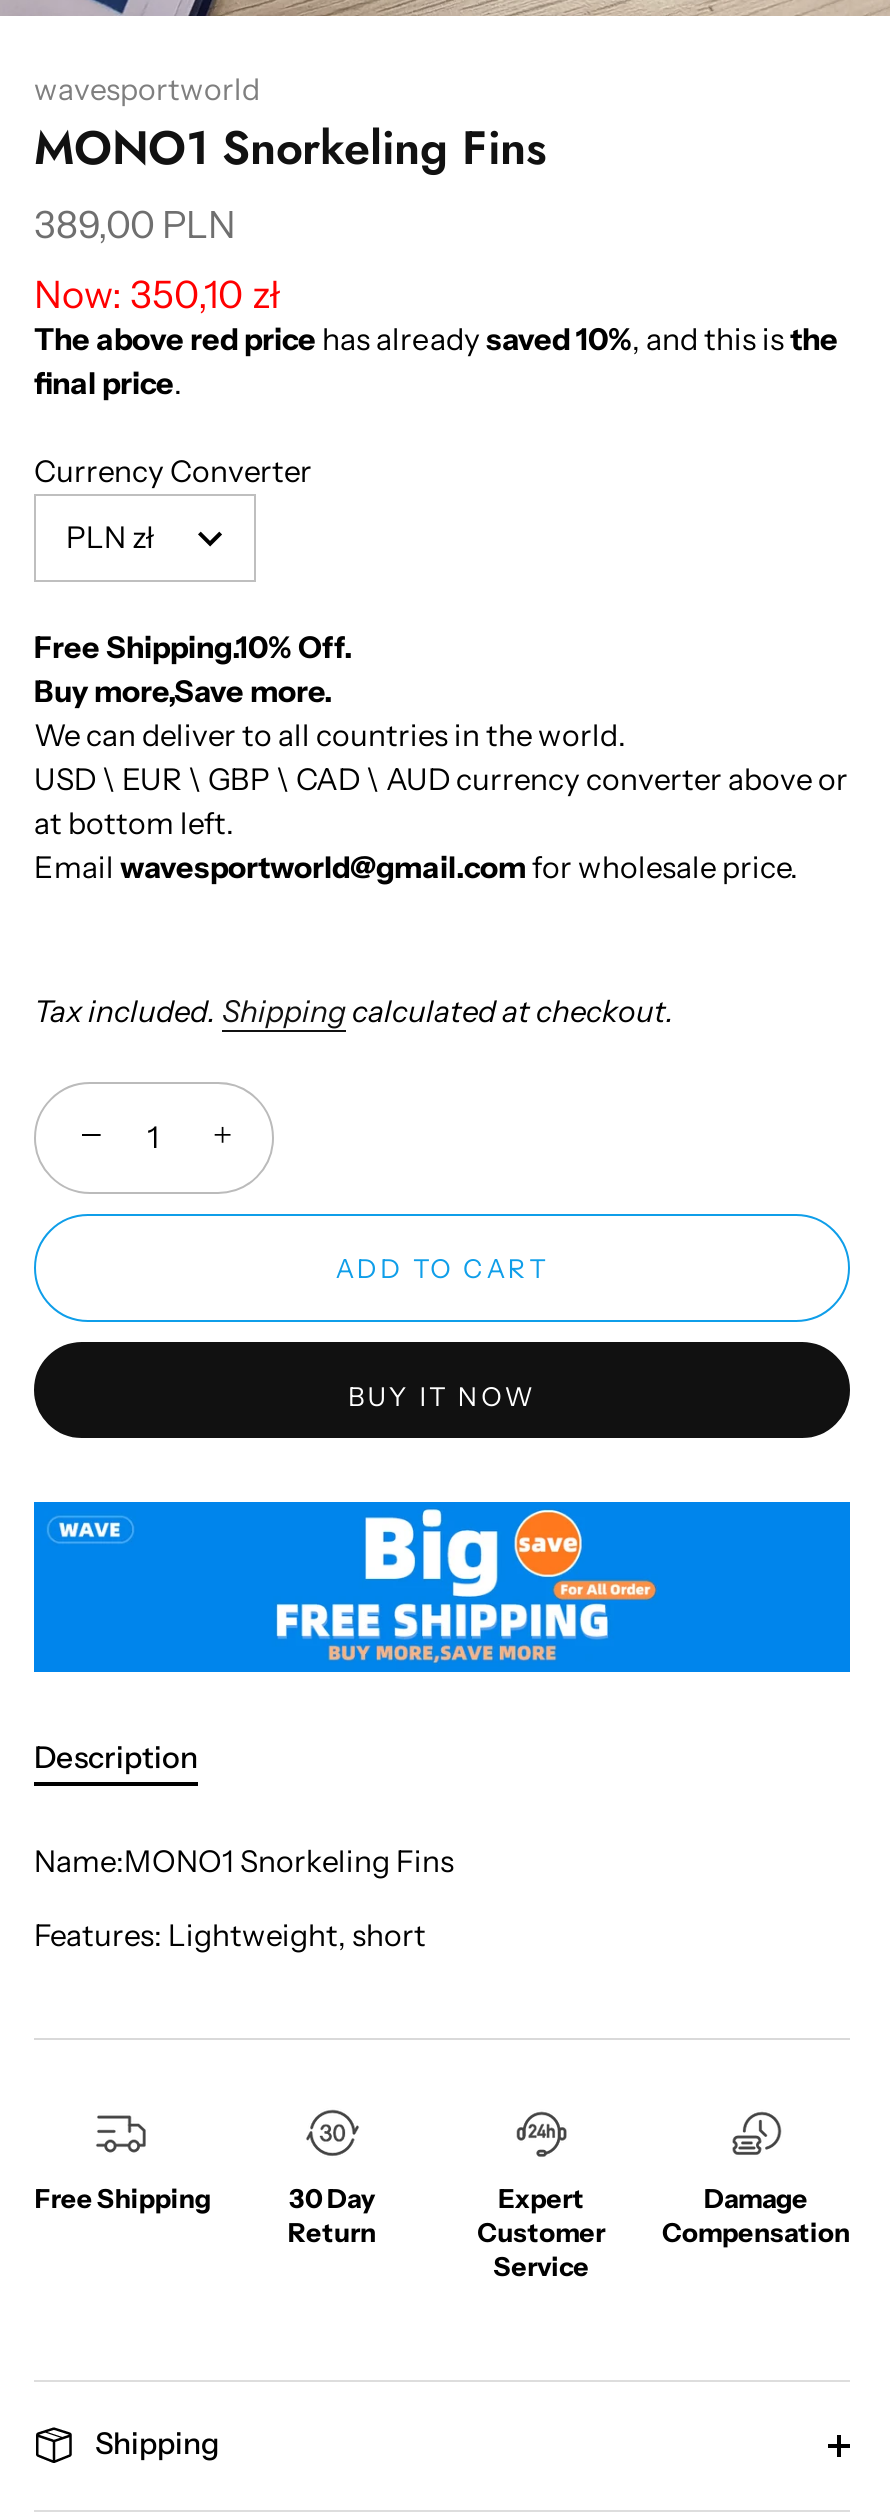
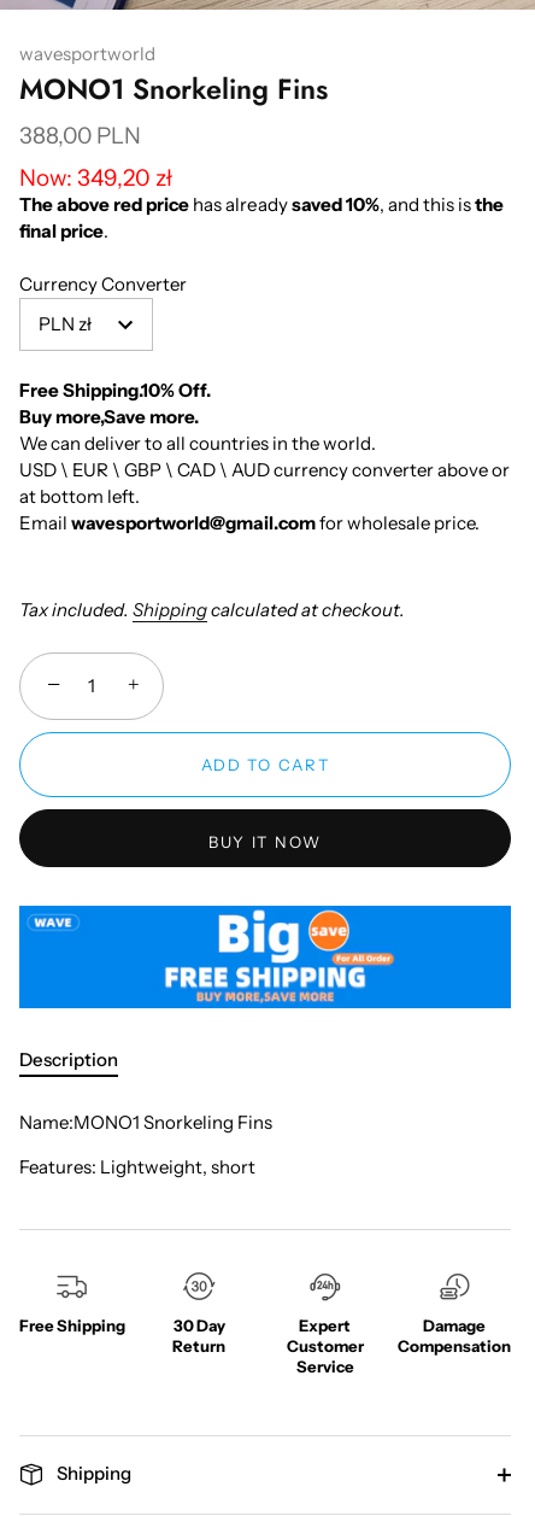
- 389,00 PLN
+ 388,00 PLN

- Now: 350,10 zł
+ Now: 349,20 zł
